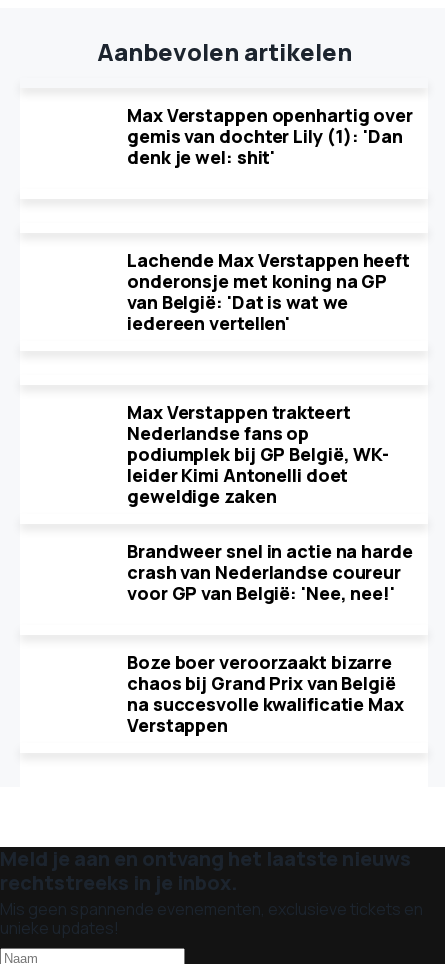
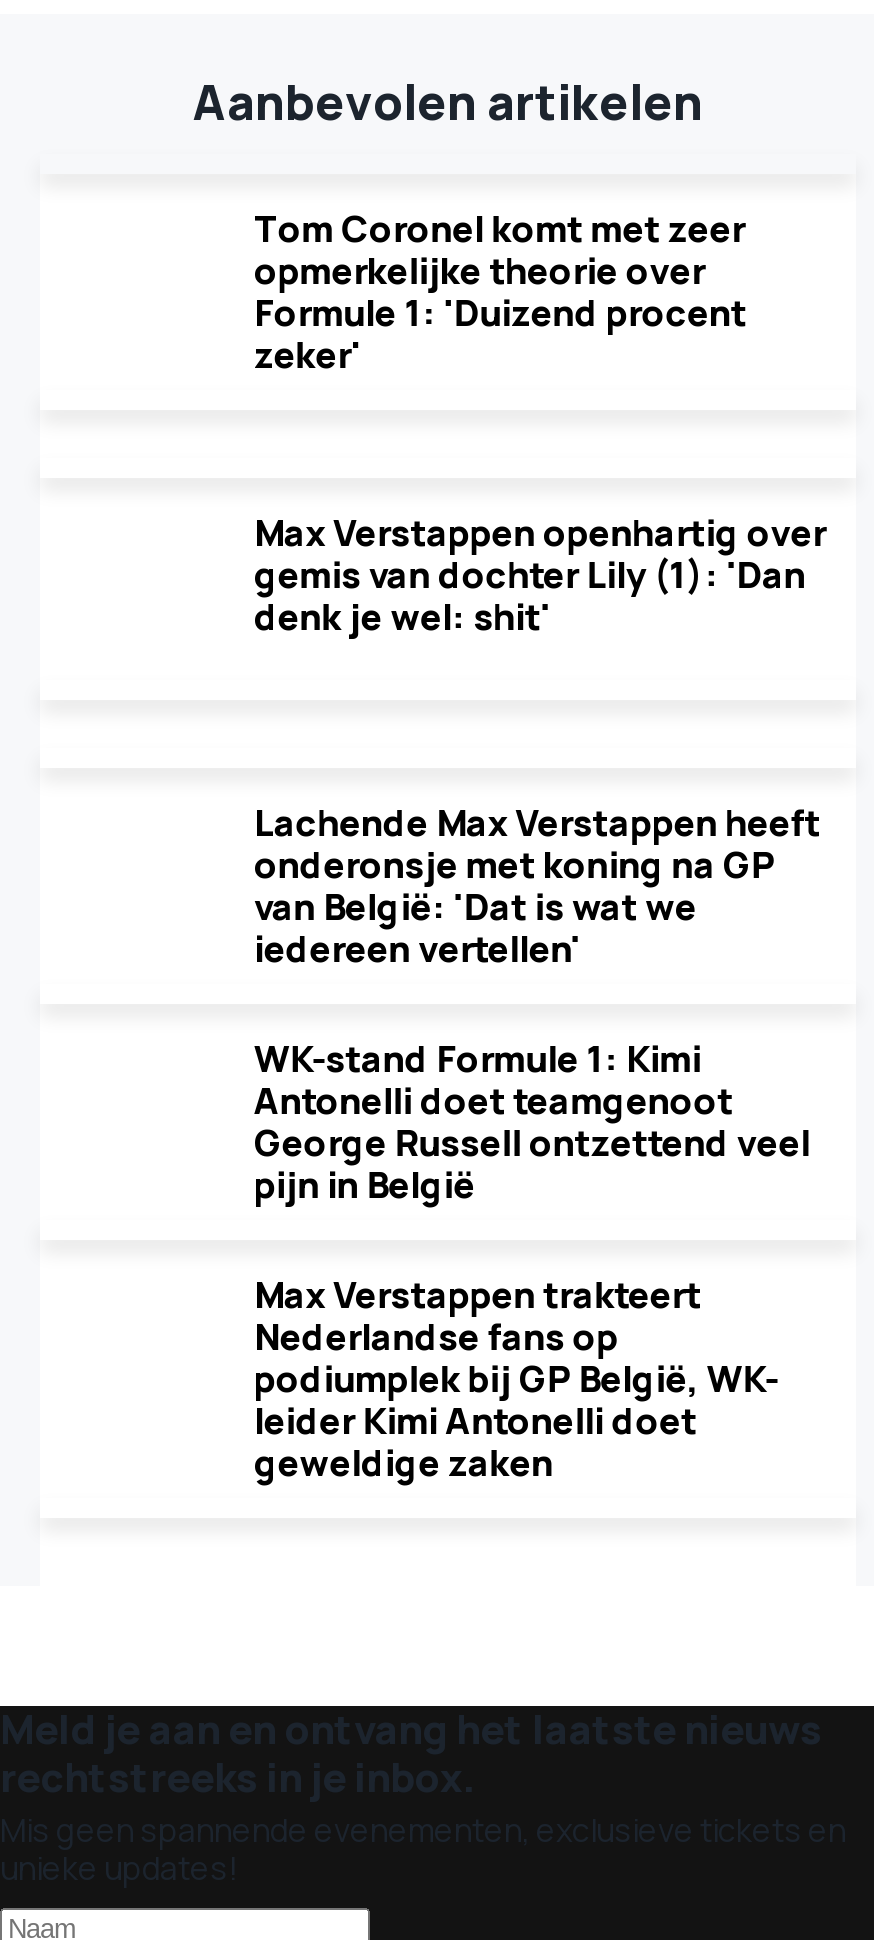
+ Tom Coronel komt met zeer
+ opmerkelijke theorie over
+ Formule 1: 'Duizend procent
+ zeker'

moved down: Max Verstappen openhartig over | gemis van dochter Lily (1): 'Dan | denk je wel: shit' | Lachende Max Verstappen heeft | onderonsje met koning na GP | van België: 'Dat is wat we | iedereen vertellen'

+ WK-stand Formule 1: Kimi
+ Antonelli doet teamgenoot
+ George Russell ontzettend veel
+ pijn in België

moved down: Max Verstappen trakteert | Nederlandse fans op | podiumplek bij GP België, WK- | leider Kimi Antonelli doet | geweldige zaken

- Brandweer snel in actie na harde
- crash van Nederlandse coureur
- voor GP van België: 'Nee, nee!'
- Boze boer veroorzaakt bizarre
- chaos bij Grand Prix van België
- na succesvolle kwalificatie Max
- Verstappen
